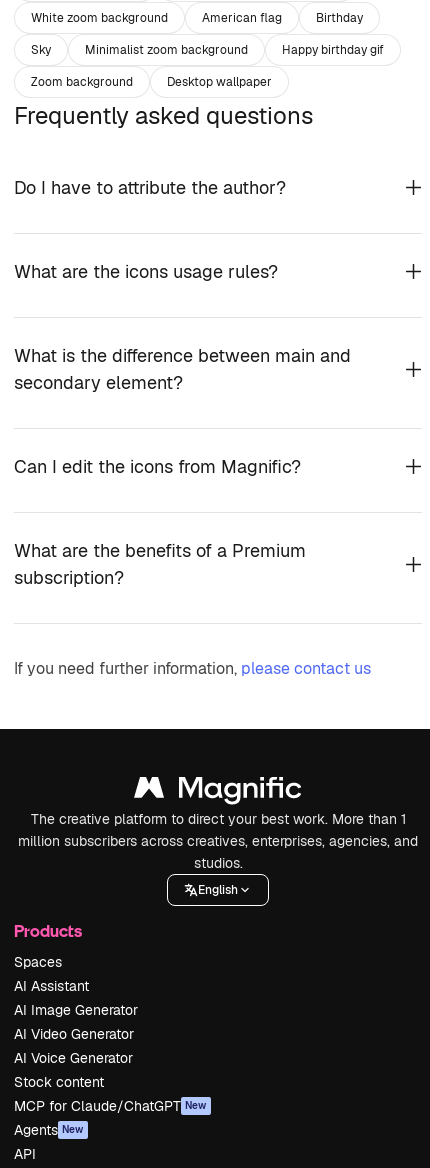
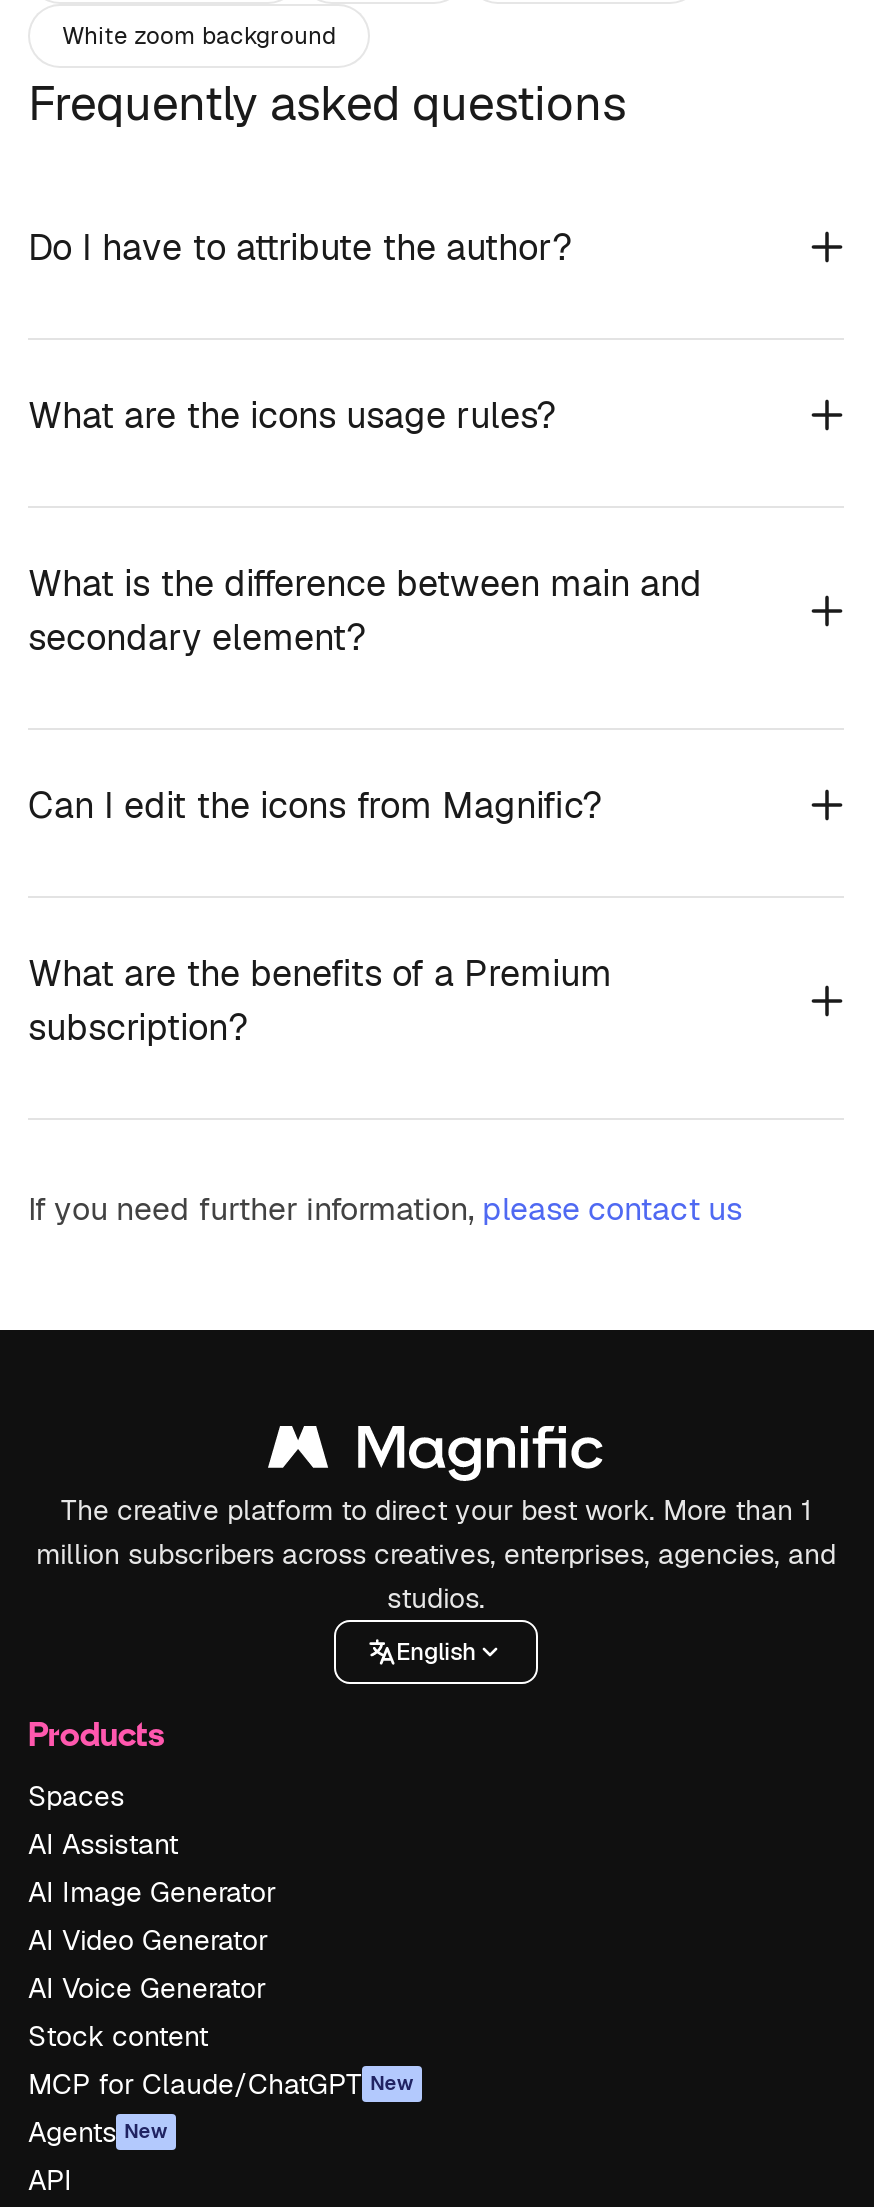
- American flag
- Birthday
- Sky
- Minimalist zoom background
- Happy birthday gif
- Zoom background
- Desktop wallpaper
